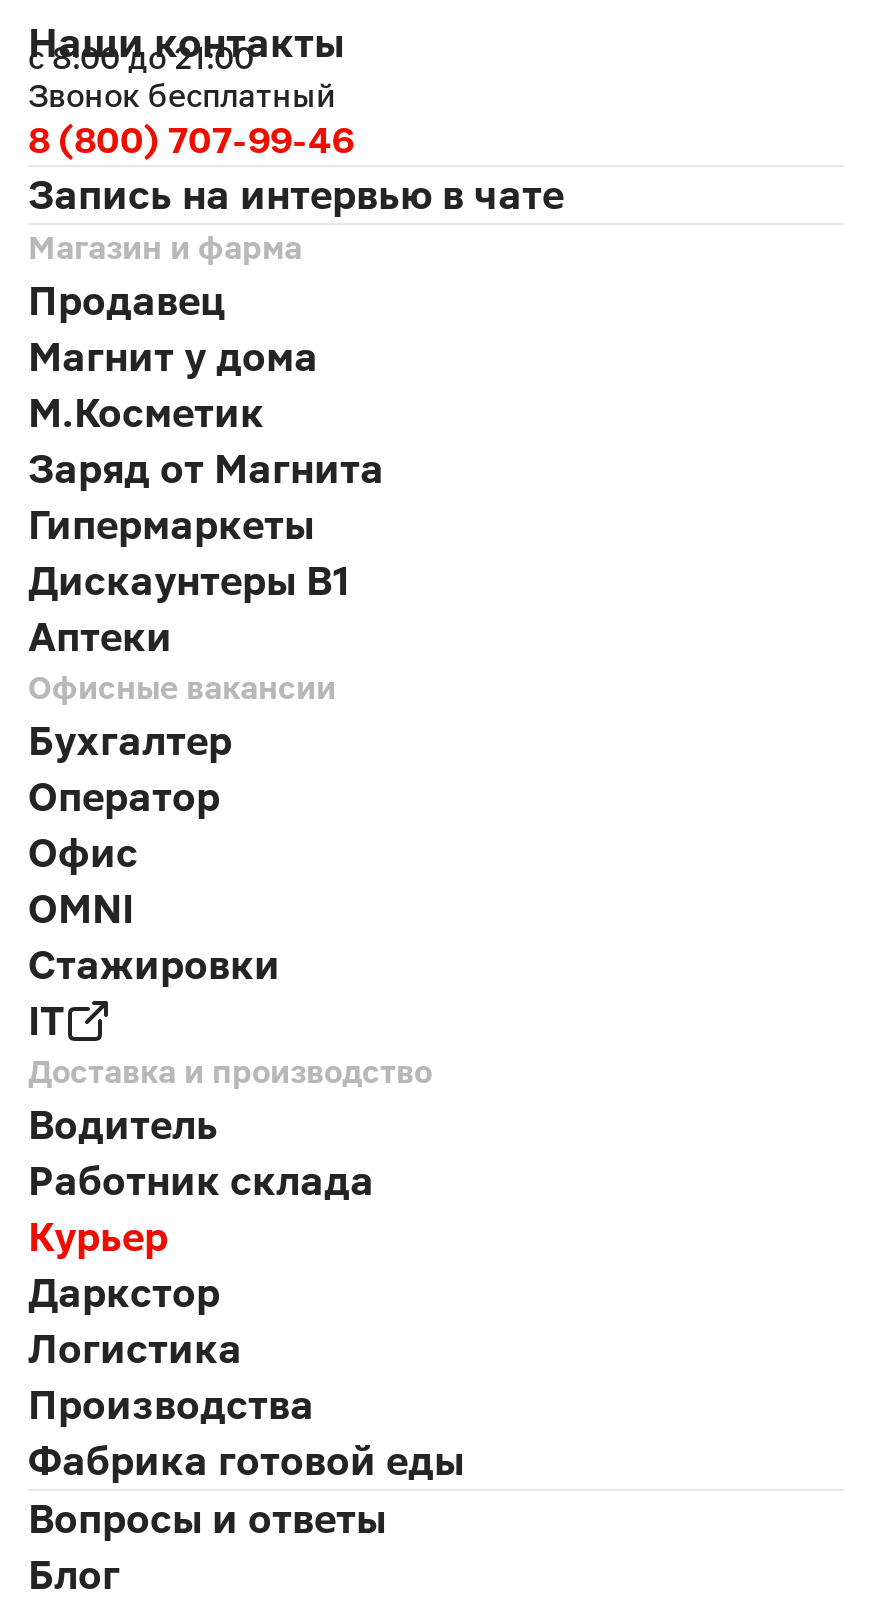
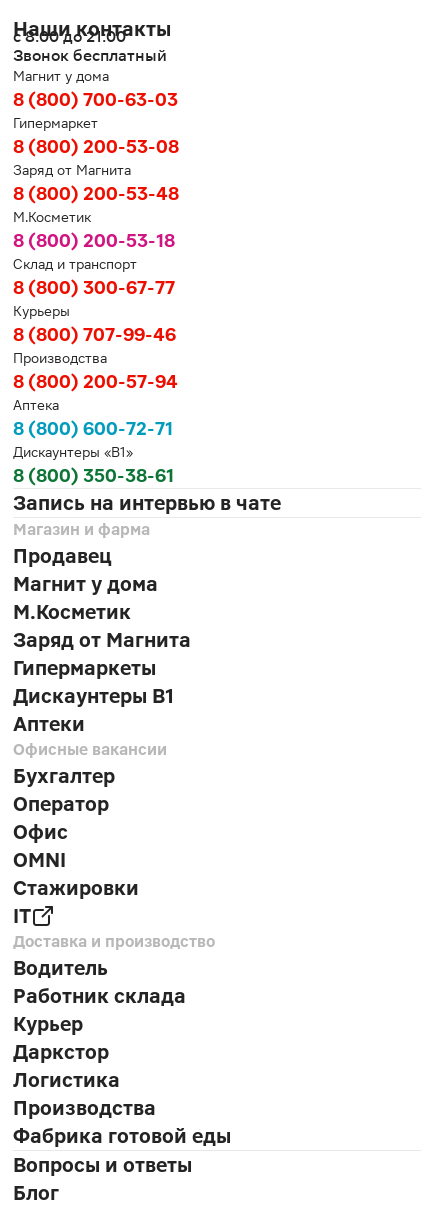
+ Магнит у дома
+ 8 (800) 700-63-03
+ Гипермаркет
+ 8 (800) 200-53-08
+ Заряд от Магнита
+ 8 (800) 200-53-48
+ М.Косметик
+ 8 (800) 200-53-18
+ Склад и транспорт
+ 8 (800) 300-67-77
+ Курьеры

+ Производства
+ 8 (800) 200-57-94
+ Аптека
+ 8 (800) 600-72-71
+ Дискаунтеры «В1»
+ 8 (800) 350-38-61
